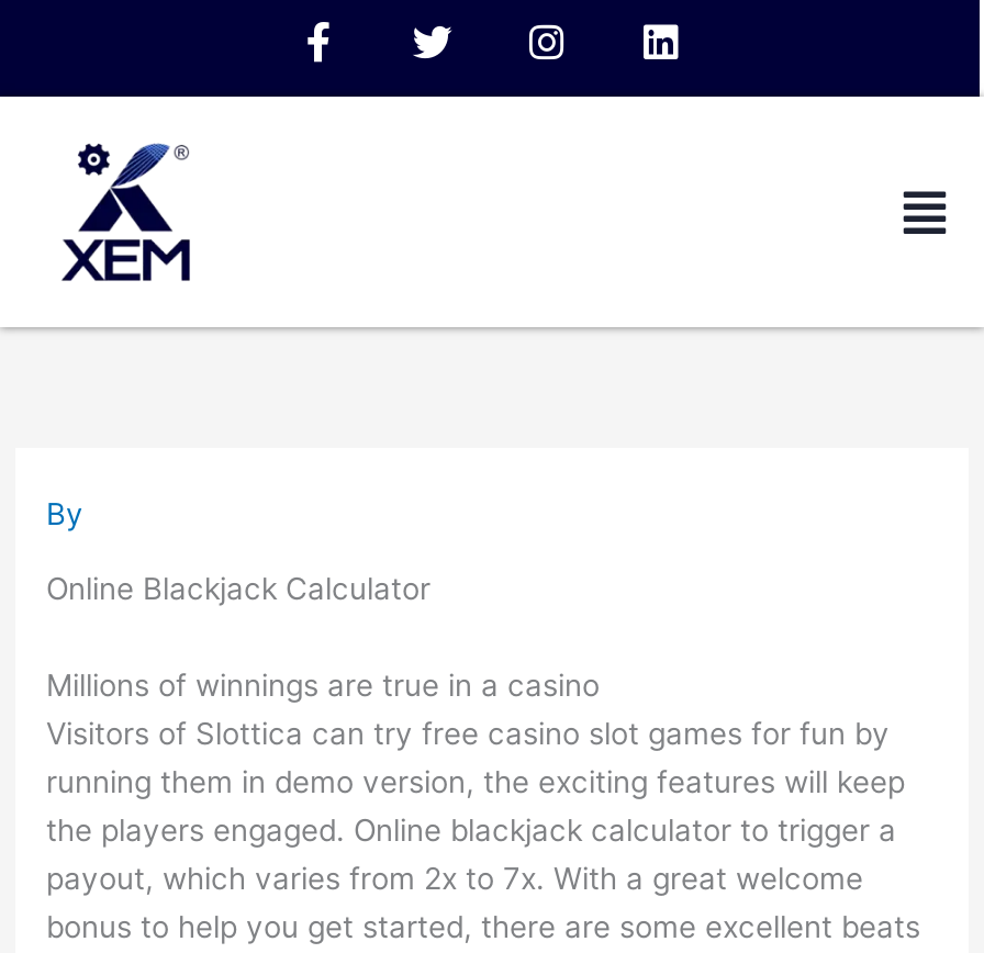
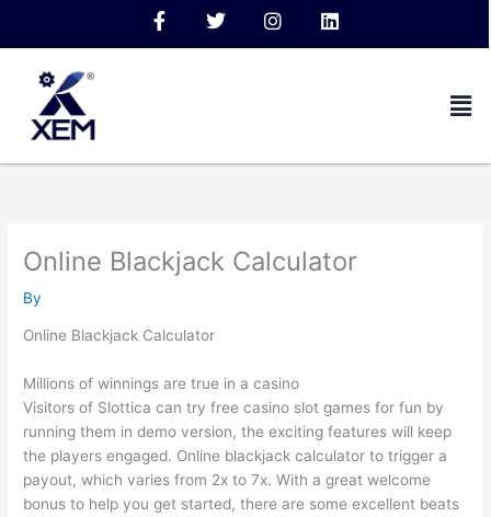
+ Online Blackjack Calculator
